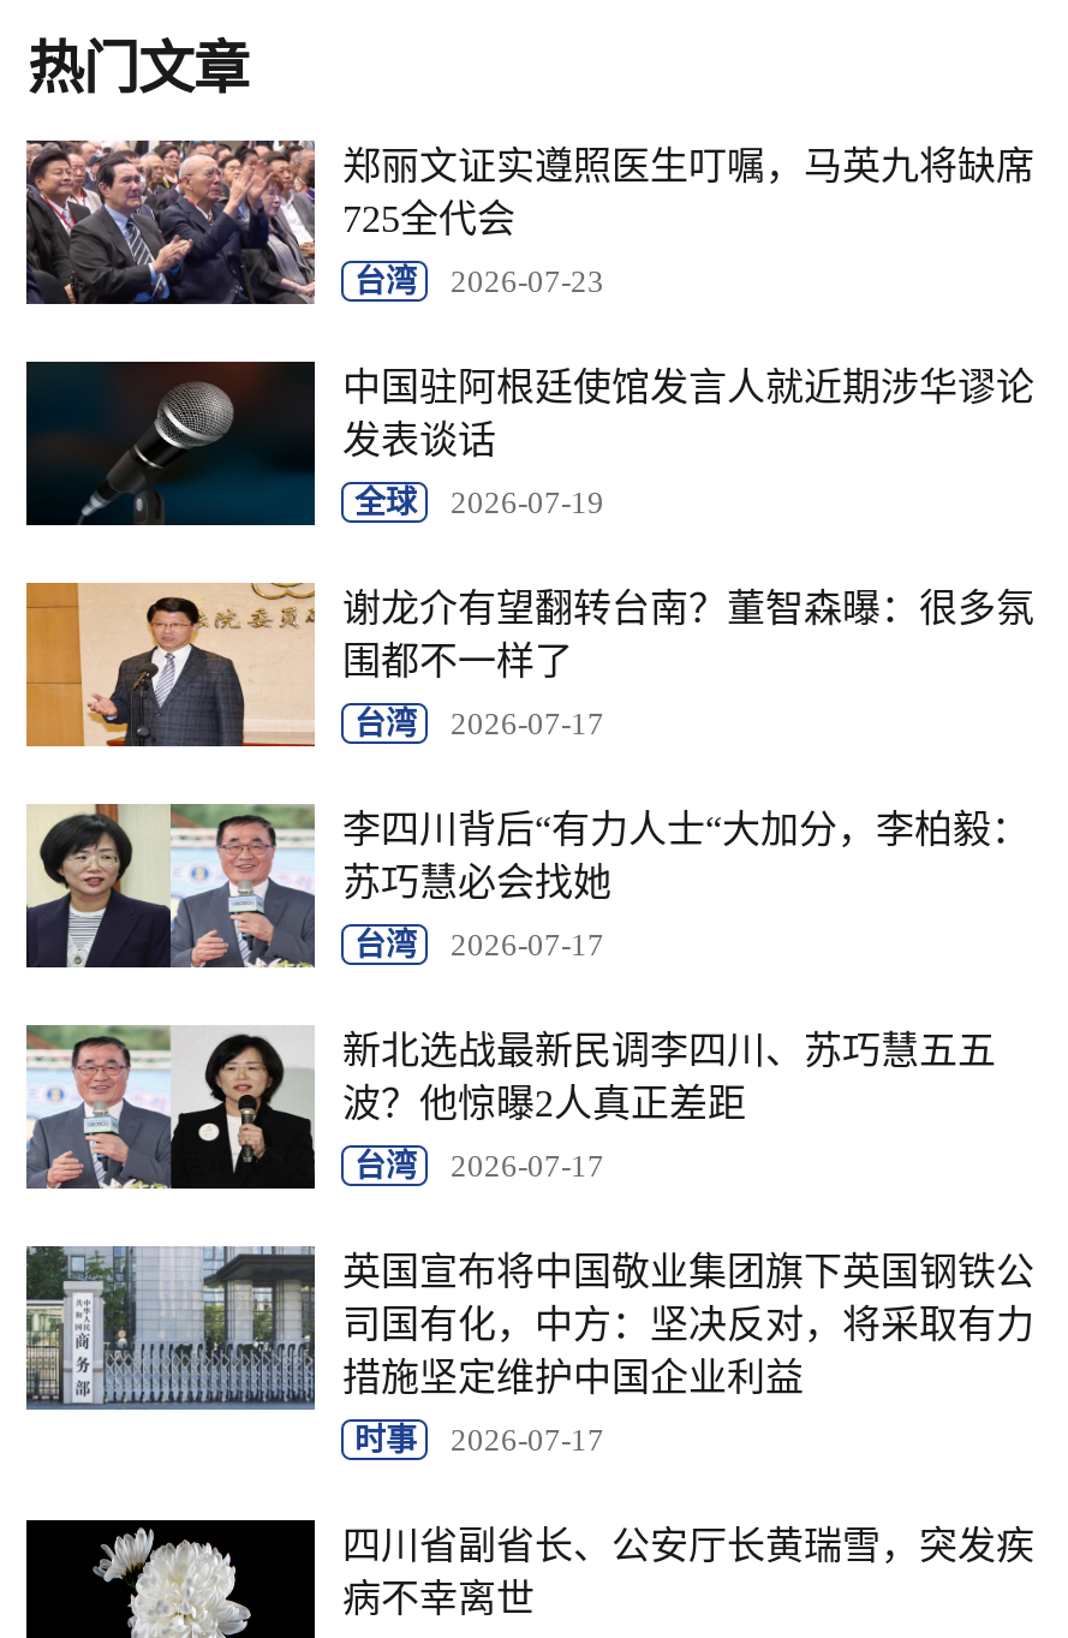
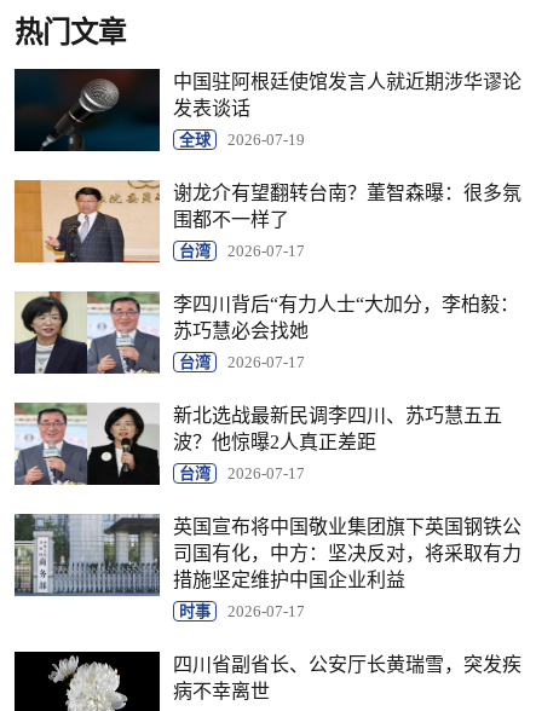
- [image]
- 郑丽文证实遵照医生叮嘱，马英九将缺席
- 725全代会
- 台湾
- 2026-07-23
